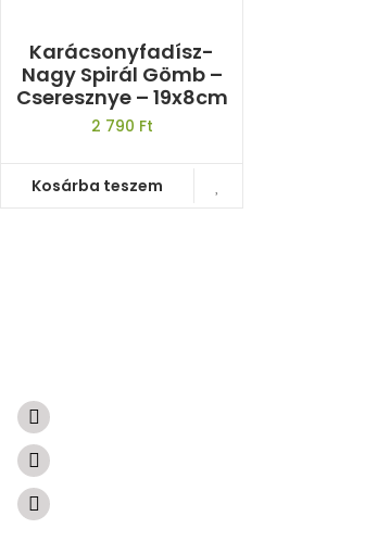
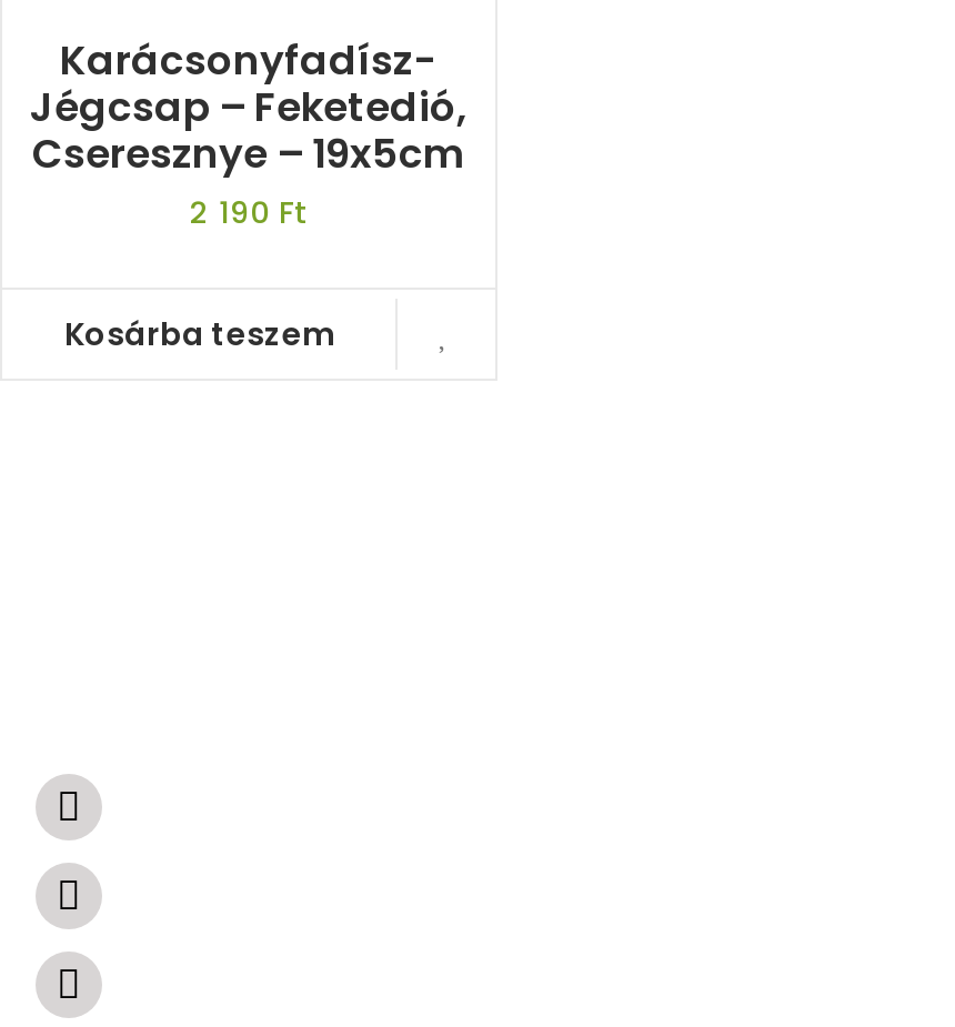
- Nagy Spirál Gömb –
- Cseresznye – 19x8cm
- 2 790 Ft
+ Jégcsap – Feketedió,
+ Cseresznye – 19x5cm
+ 2 190 Ft
